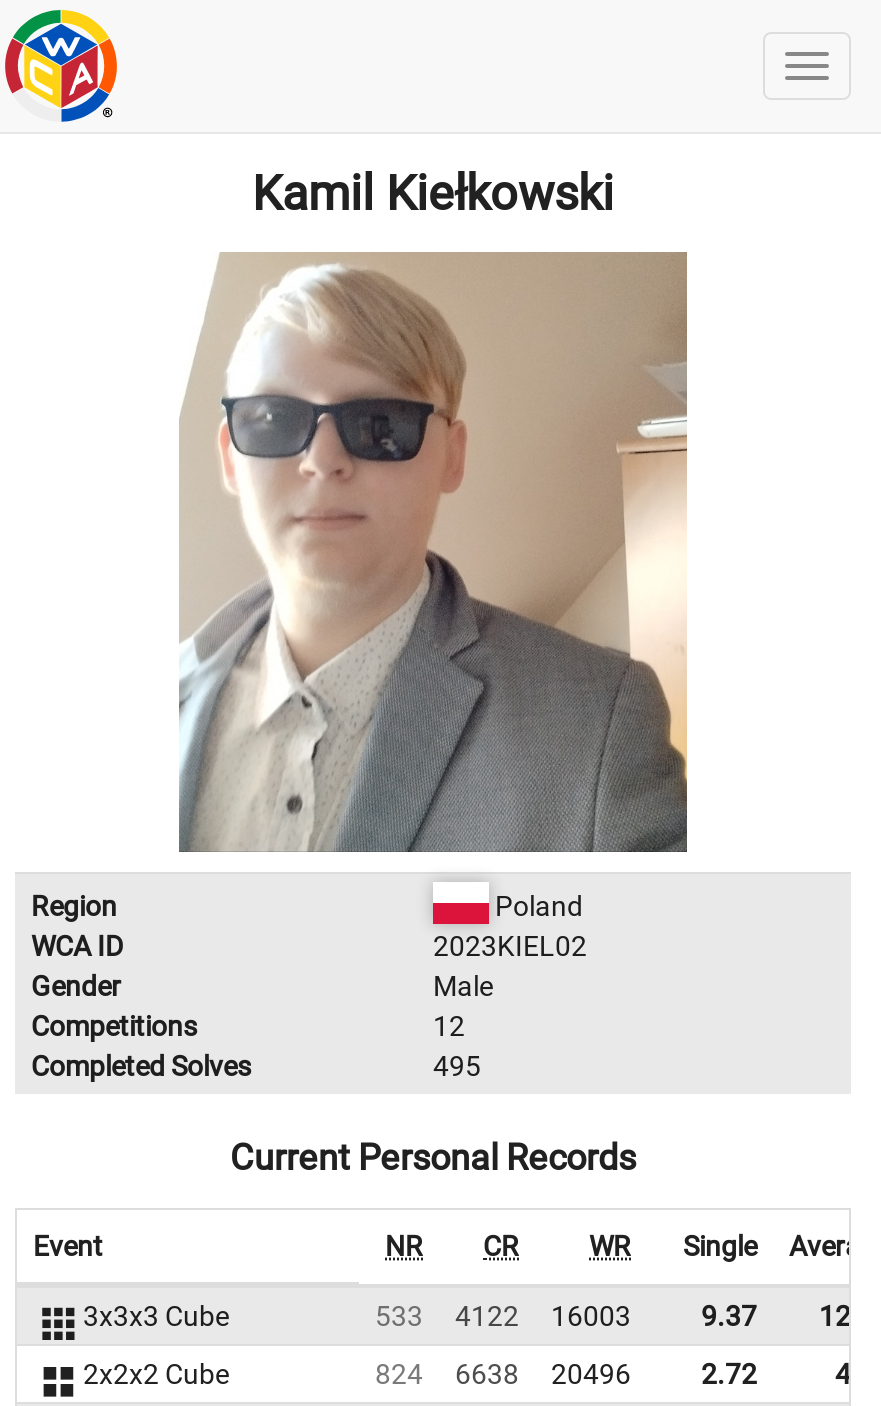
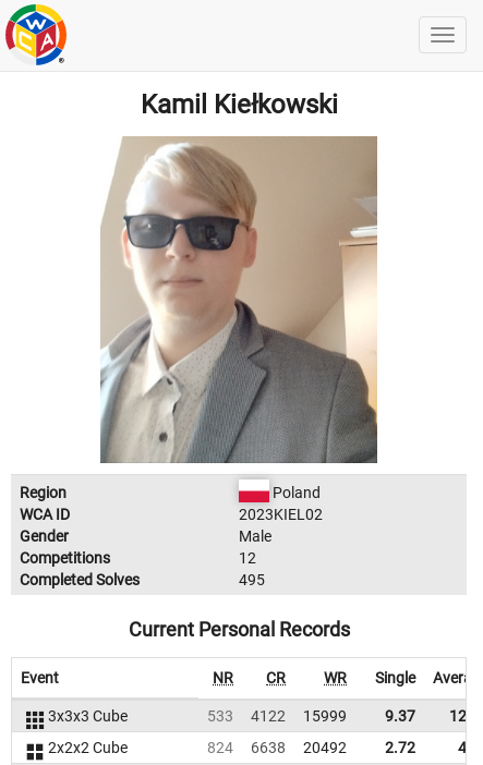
- 533 4122 16003
+ 533 4122 15999

- 824 6638 20496
+ 824 6638 20492
